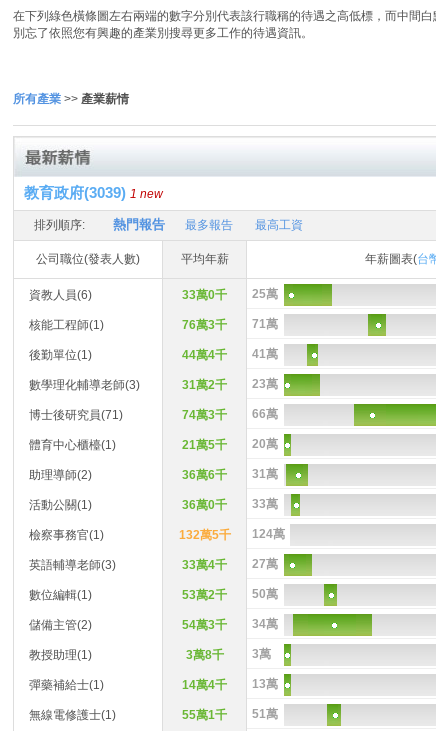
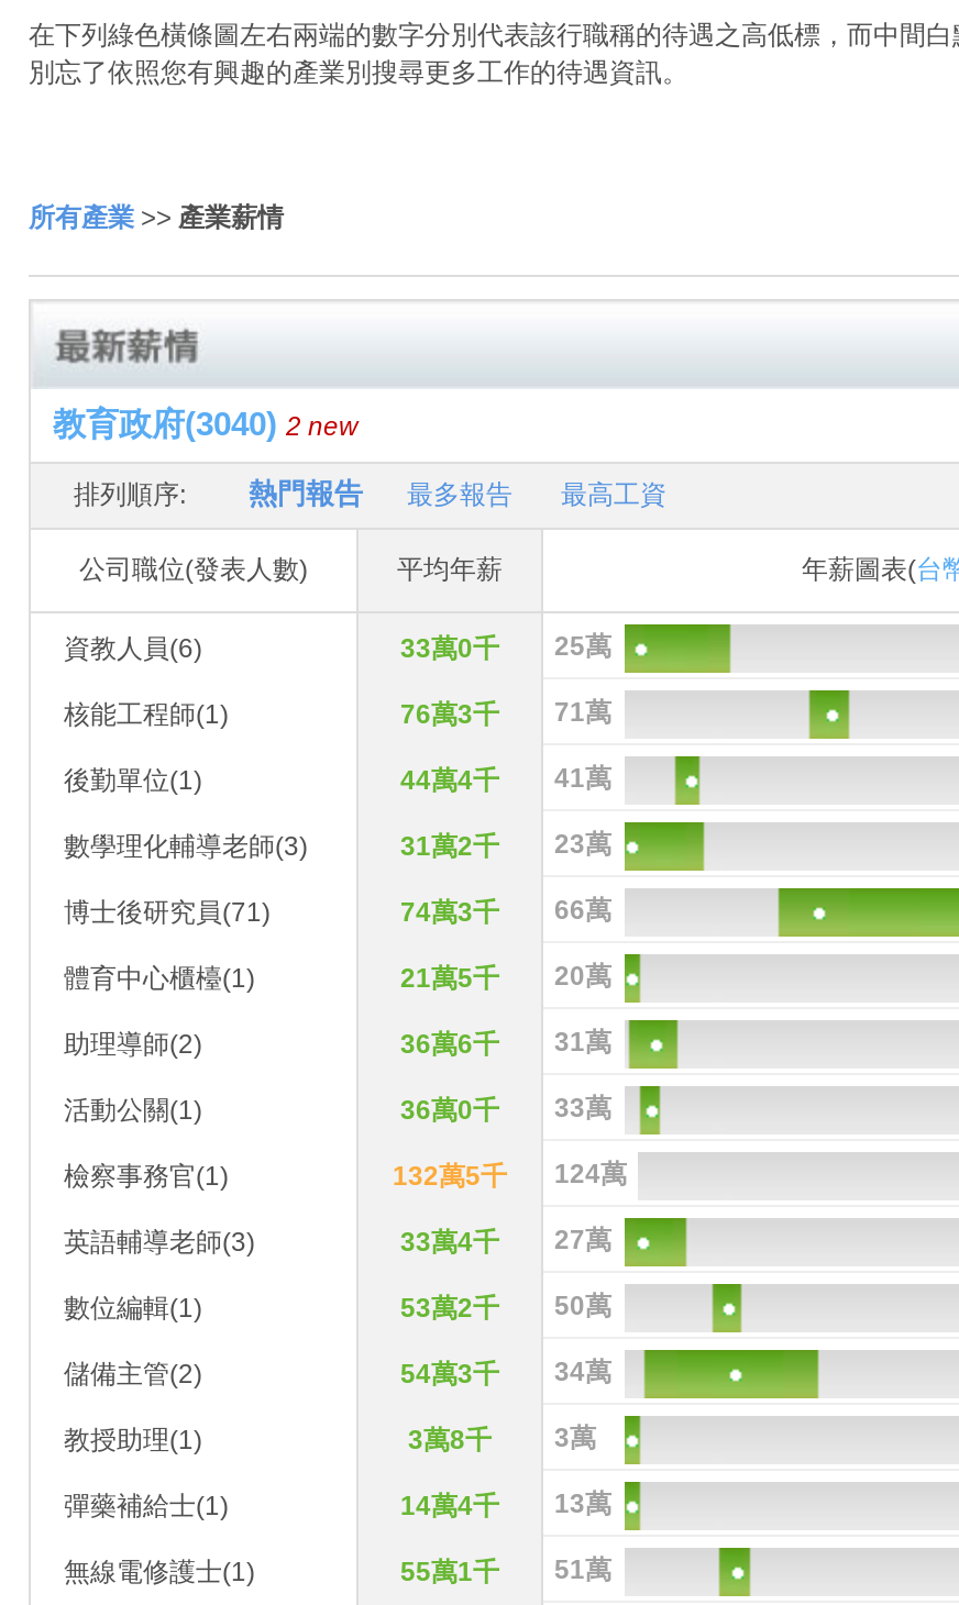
- 教育政府(3039) 1 new
+ 教育政府(3040) 2 new
